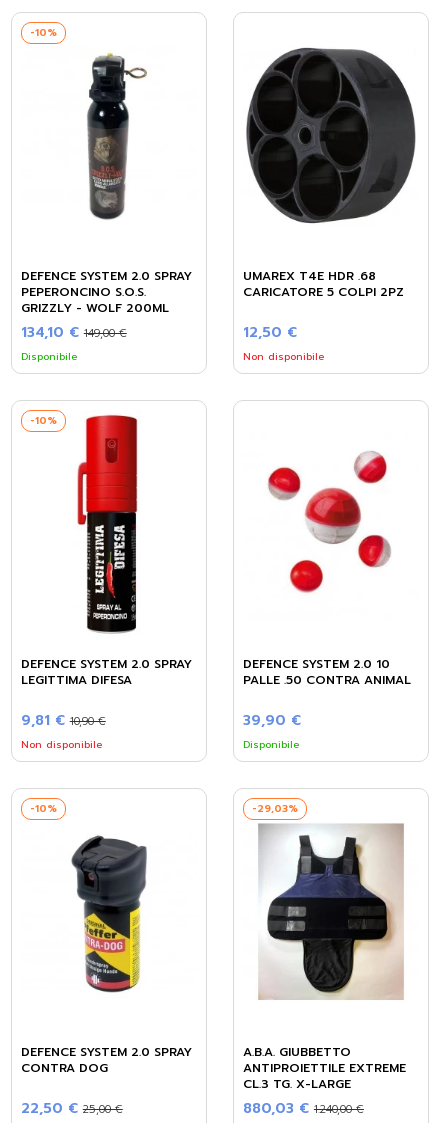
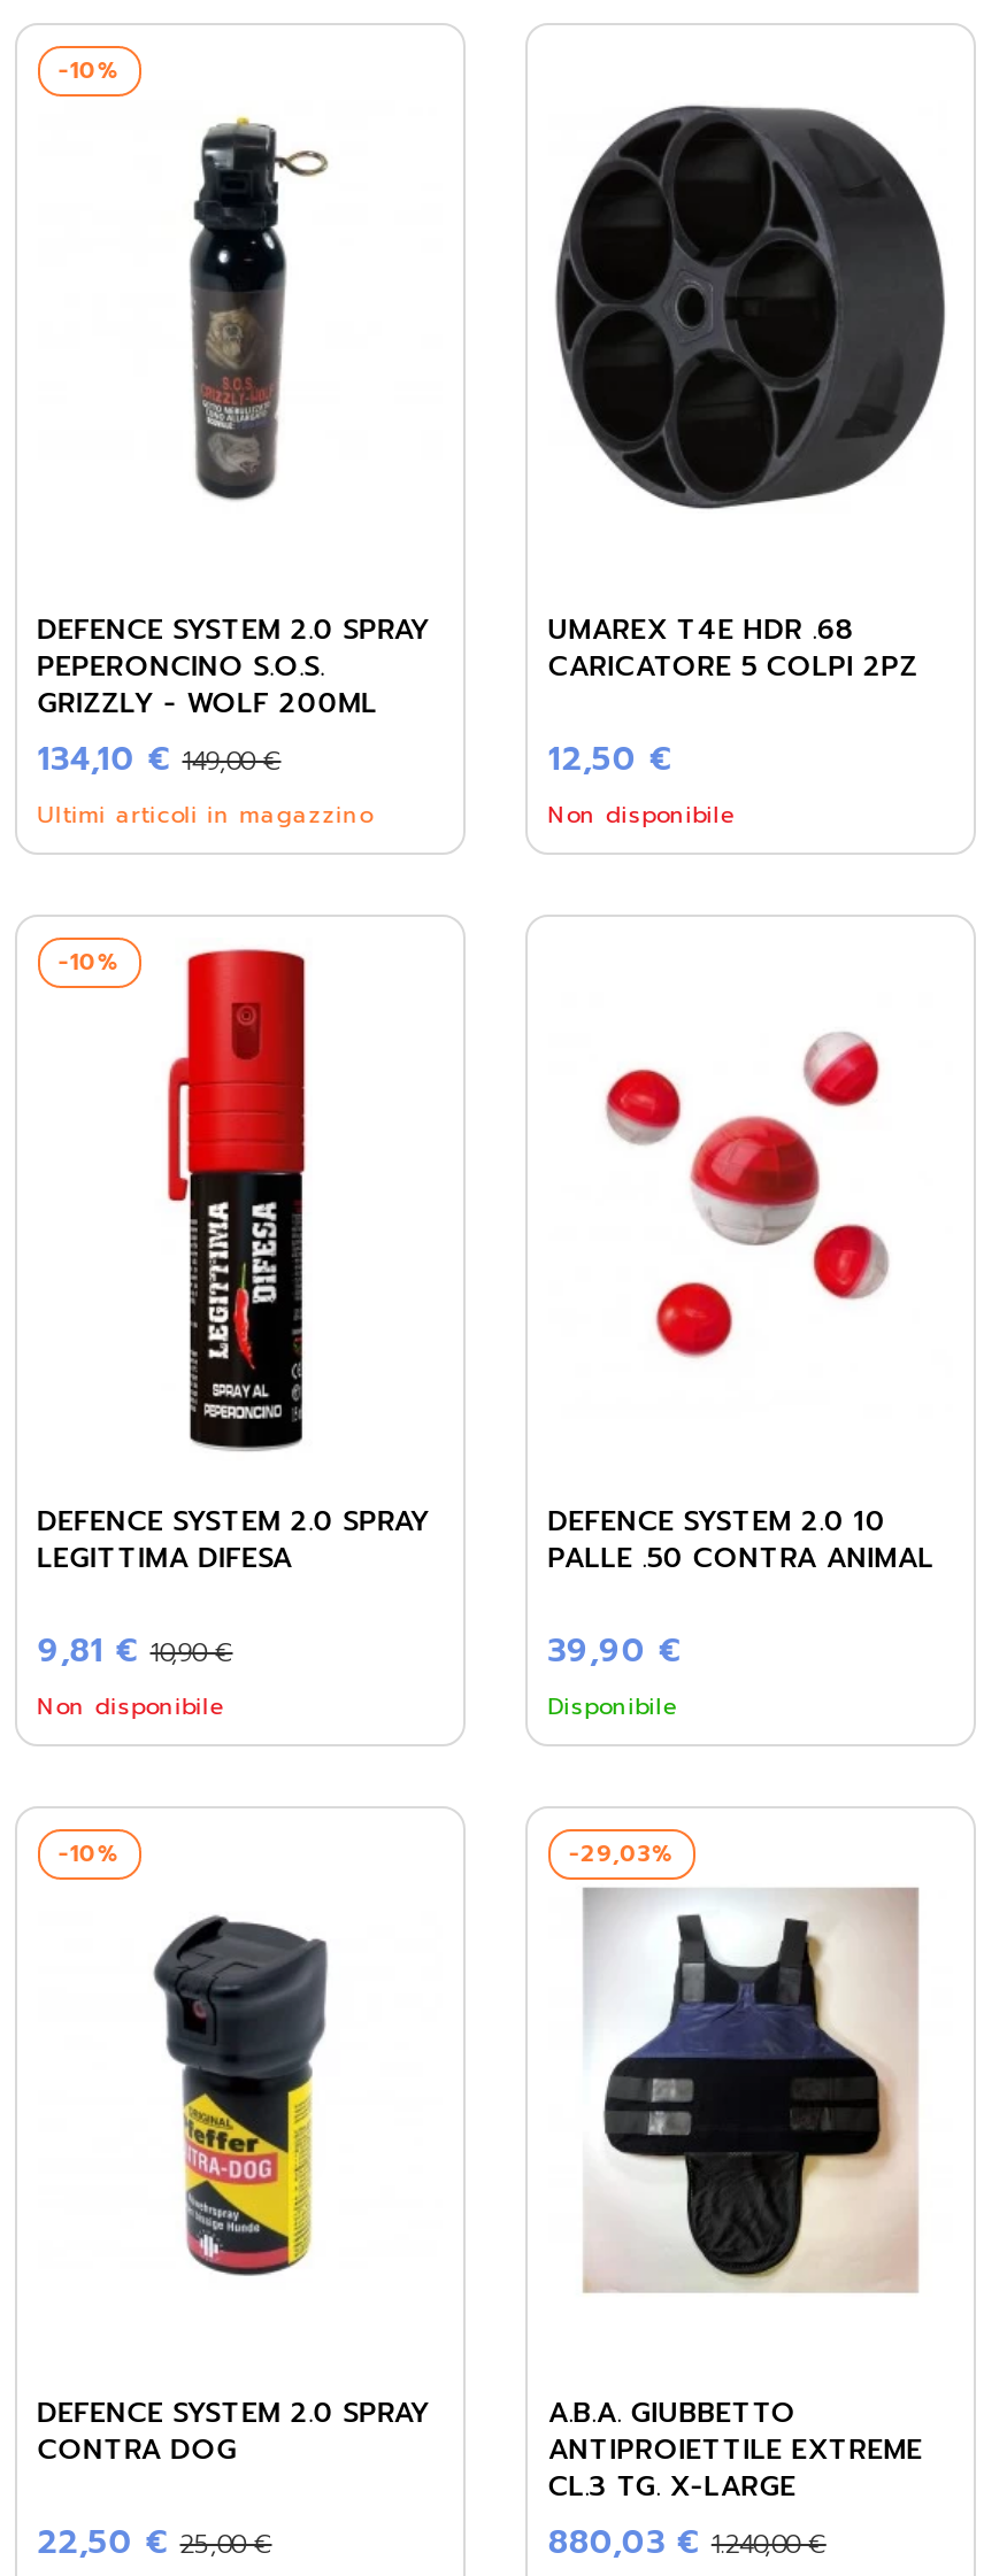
- Disponibile
+ Ultimi articoli in magazzino
